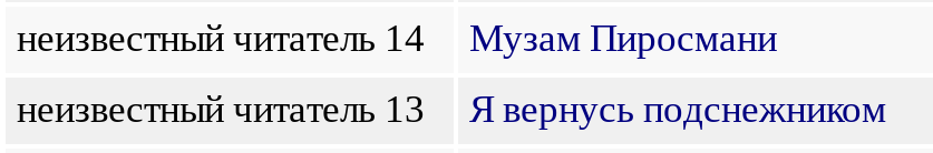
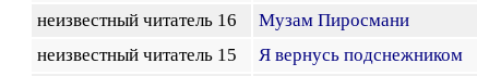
- неизвестный читатель 14
+ неизвестный читатель 16

- неизвестный читатель 13
+ неизвестный читатель 15
